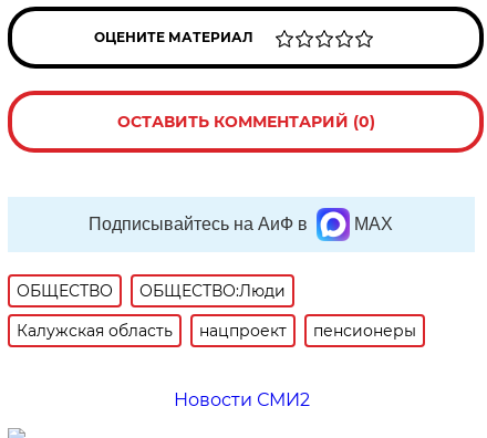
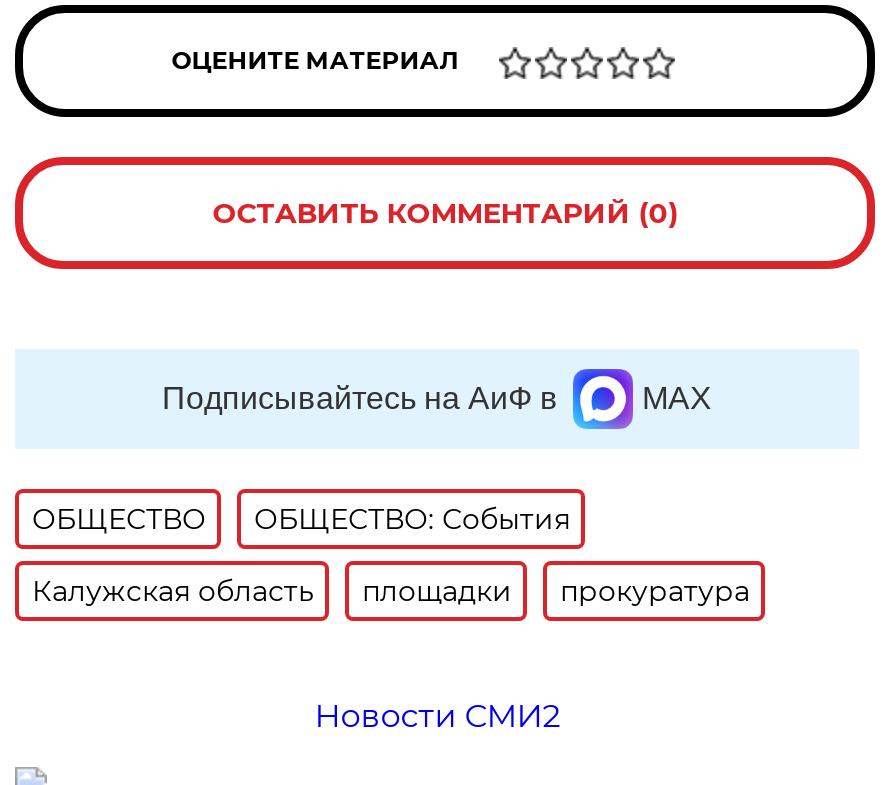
- ОБЩЕСТВО:Люди
+ ОБЩЕСТВО: События

- нацпроект
- пенсионеры
+ площадки
+ прокуратура
